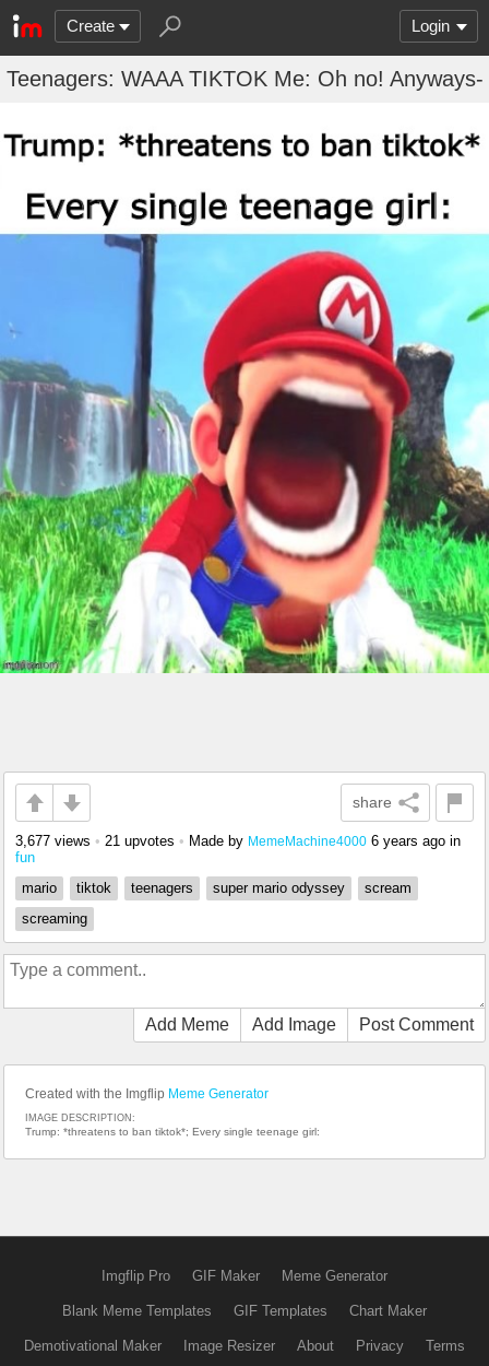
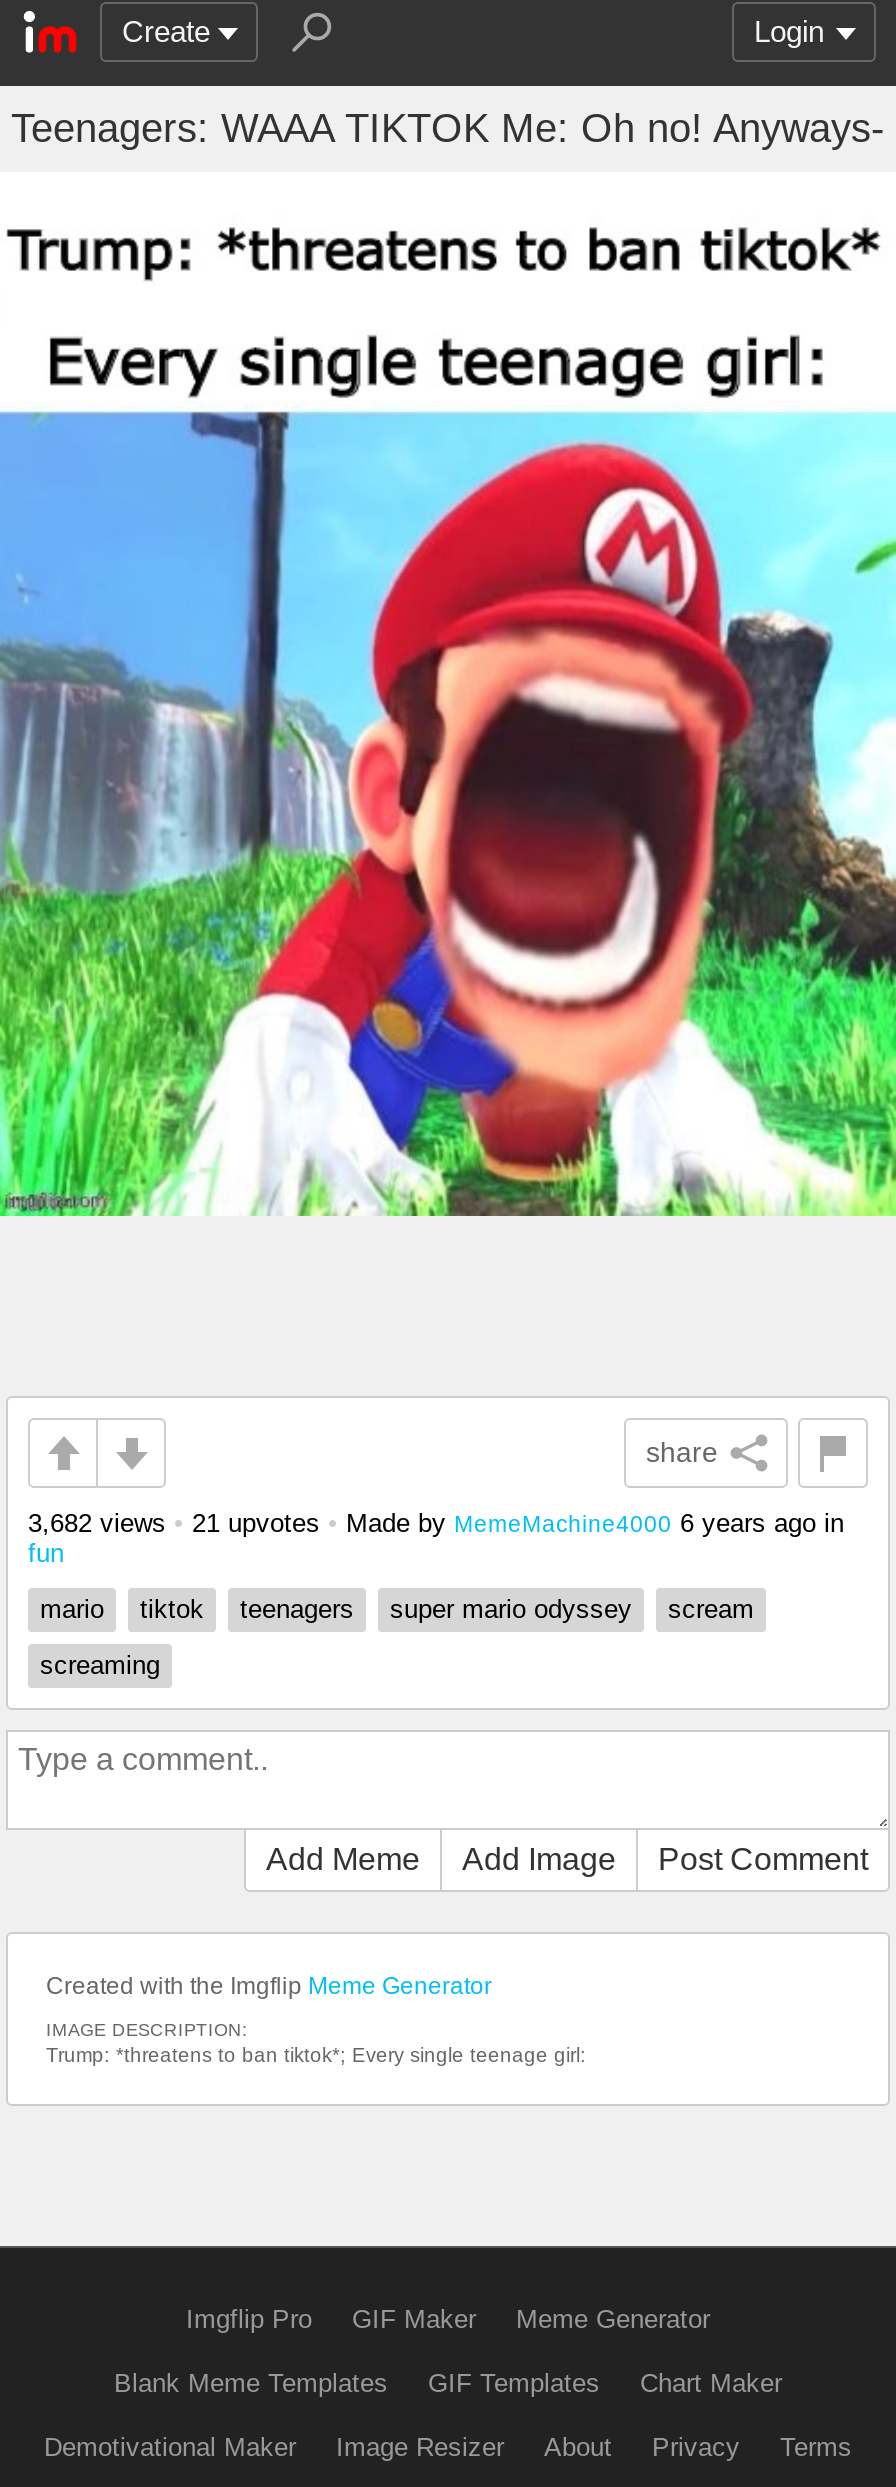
- 3,677 views • 21 upvotes • Made by MemeMachine4000 6 years ago in
+ 3,682 views • 21 upvotes • Made by MemeMachine4000 6 years ago in
